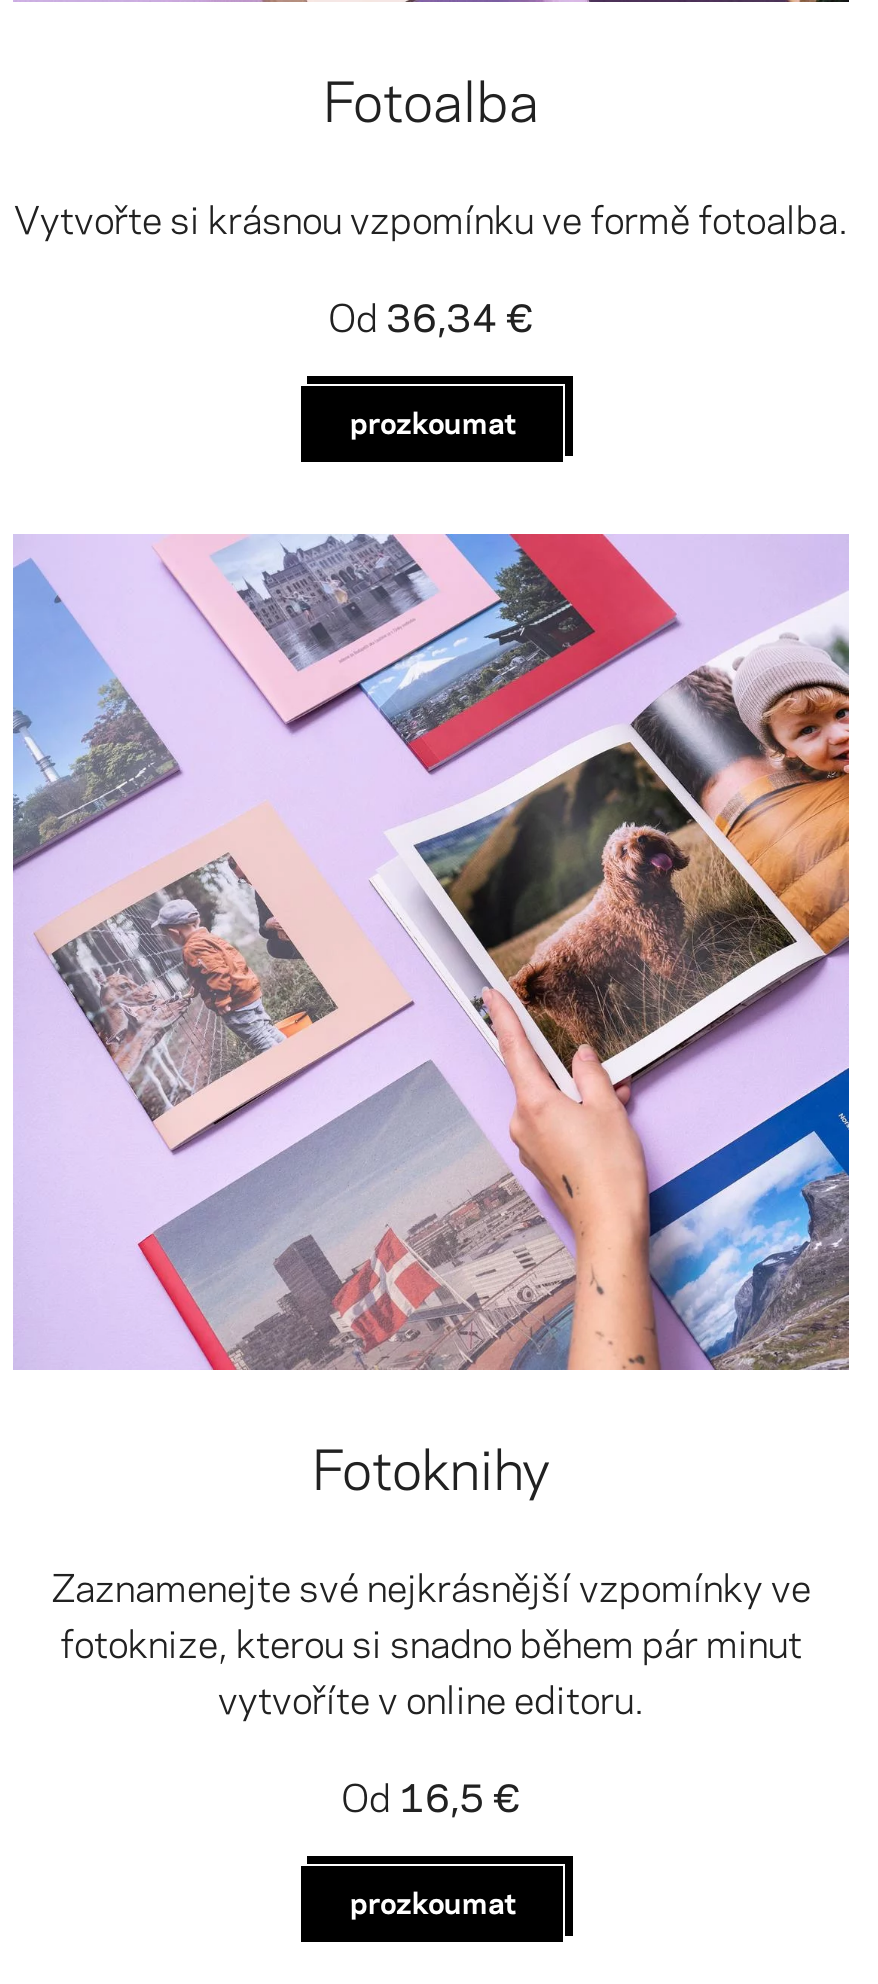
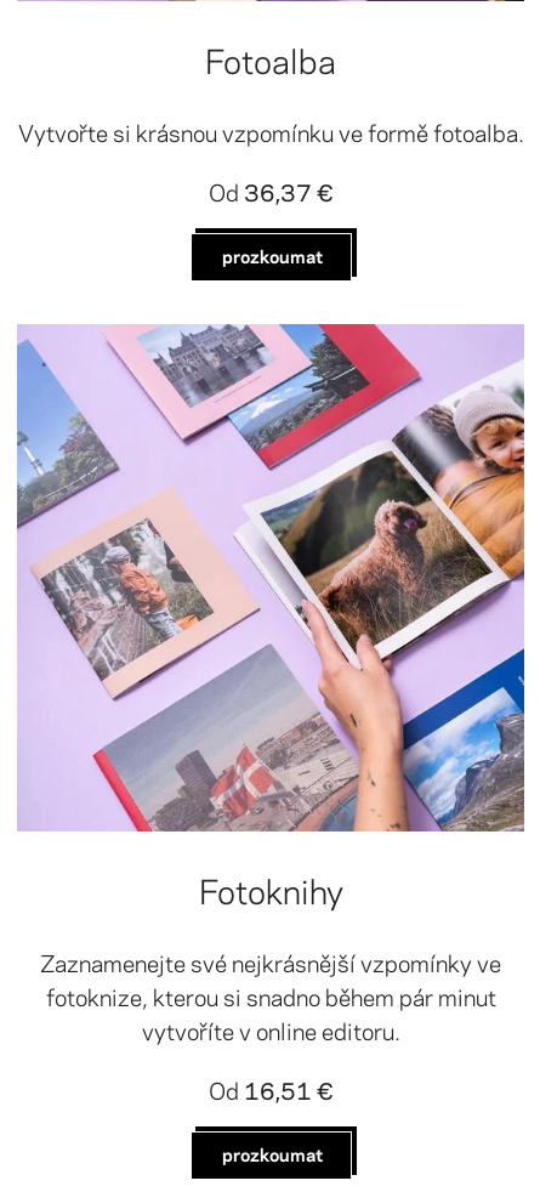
- Od 36,34 €
+ Od 36,37 €

- Od 16,5 €
+ Od 16,51 €
